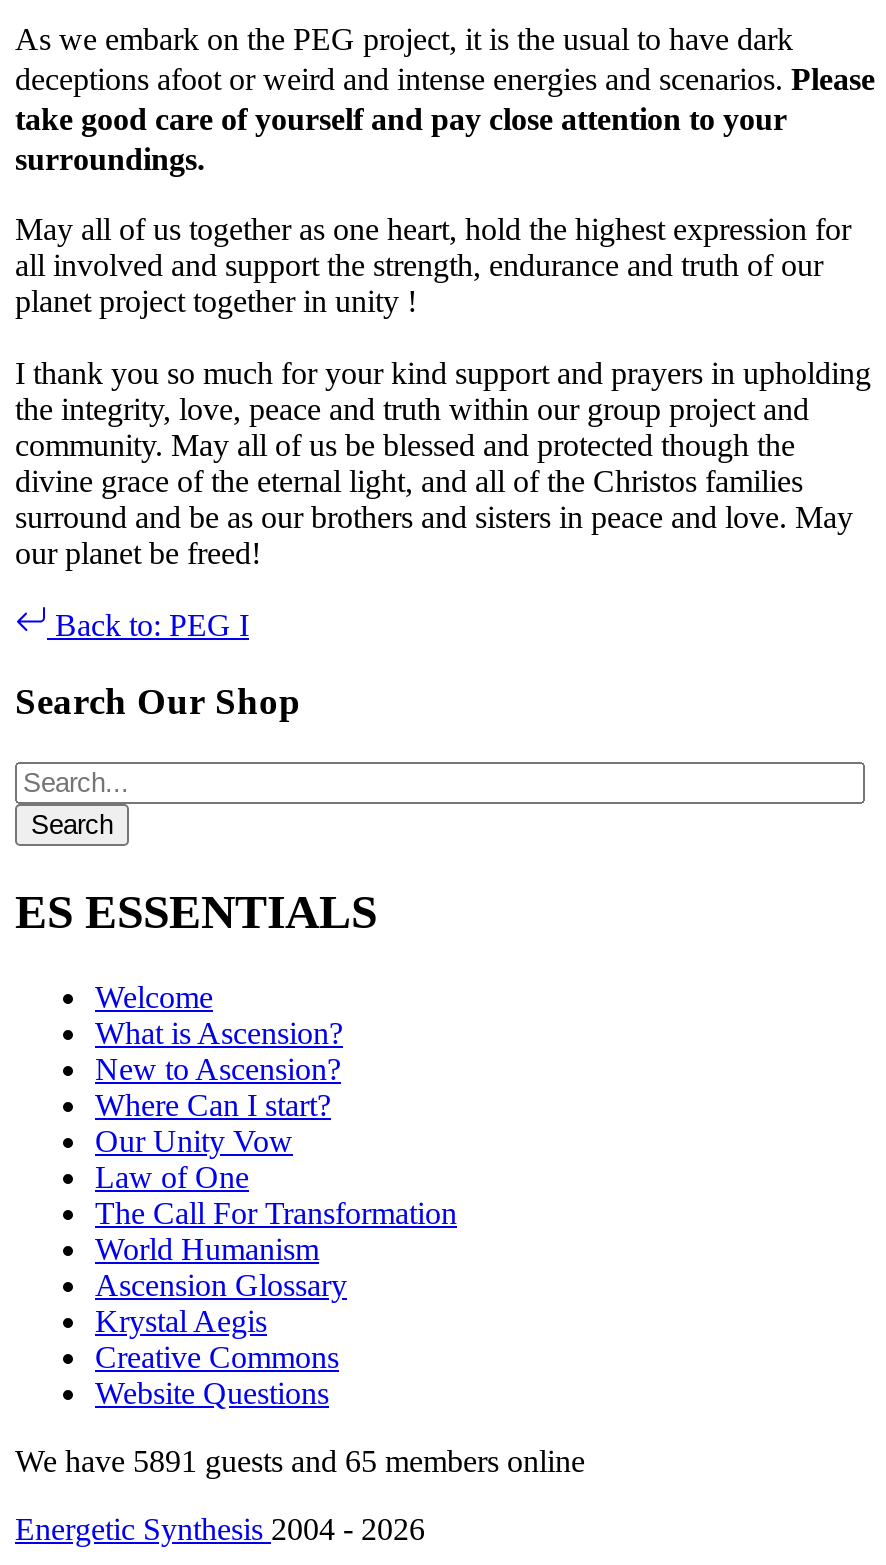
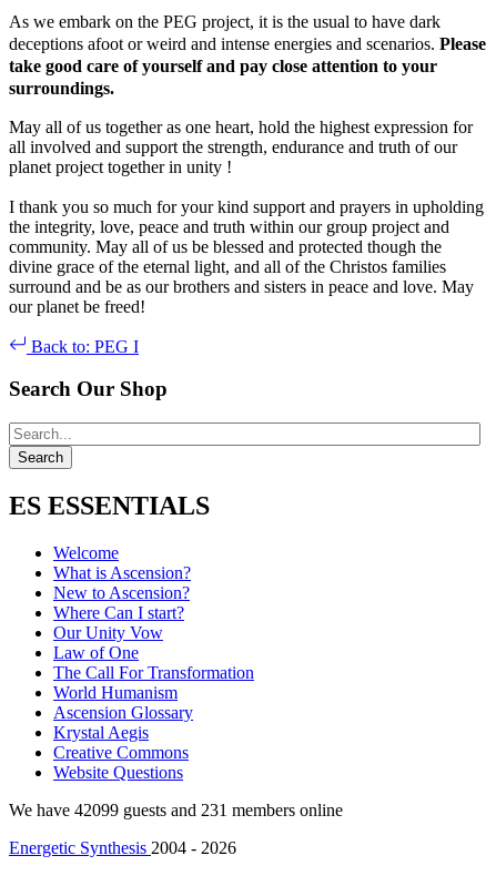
- We have 5891 guests and 65 members online
+ We have 42099 guests and 231 members online
